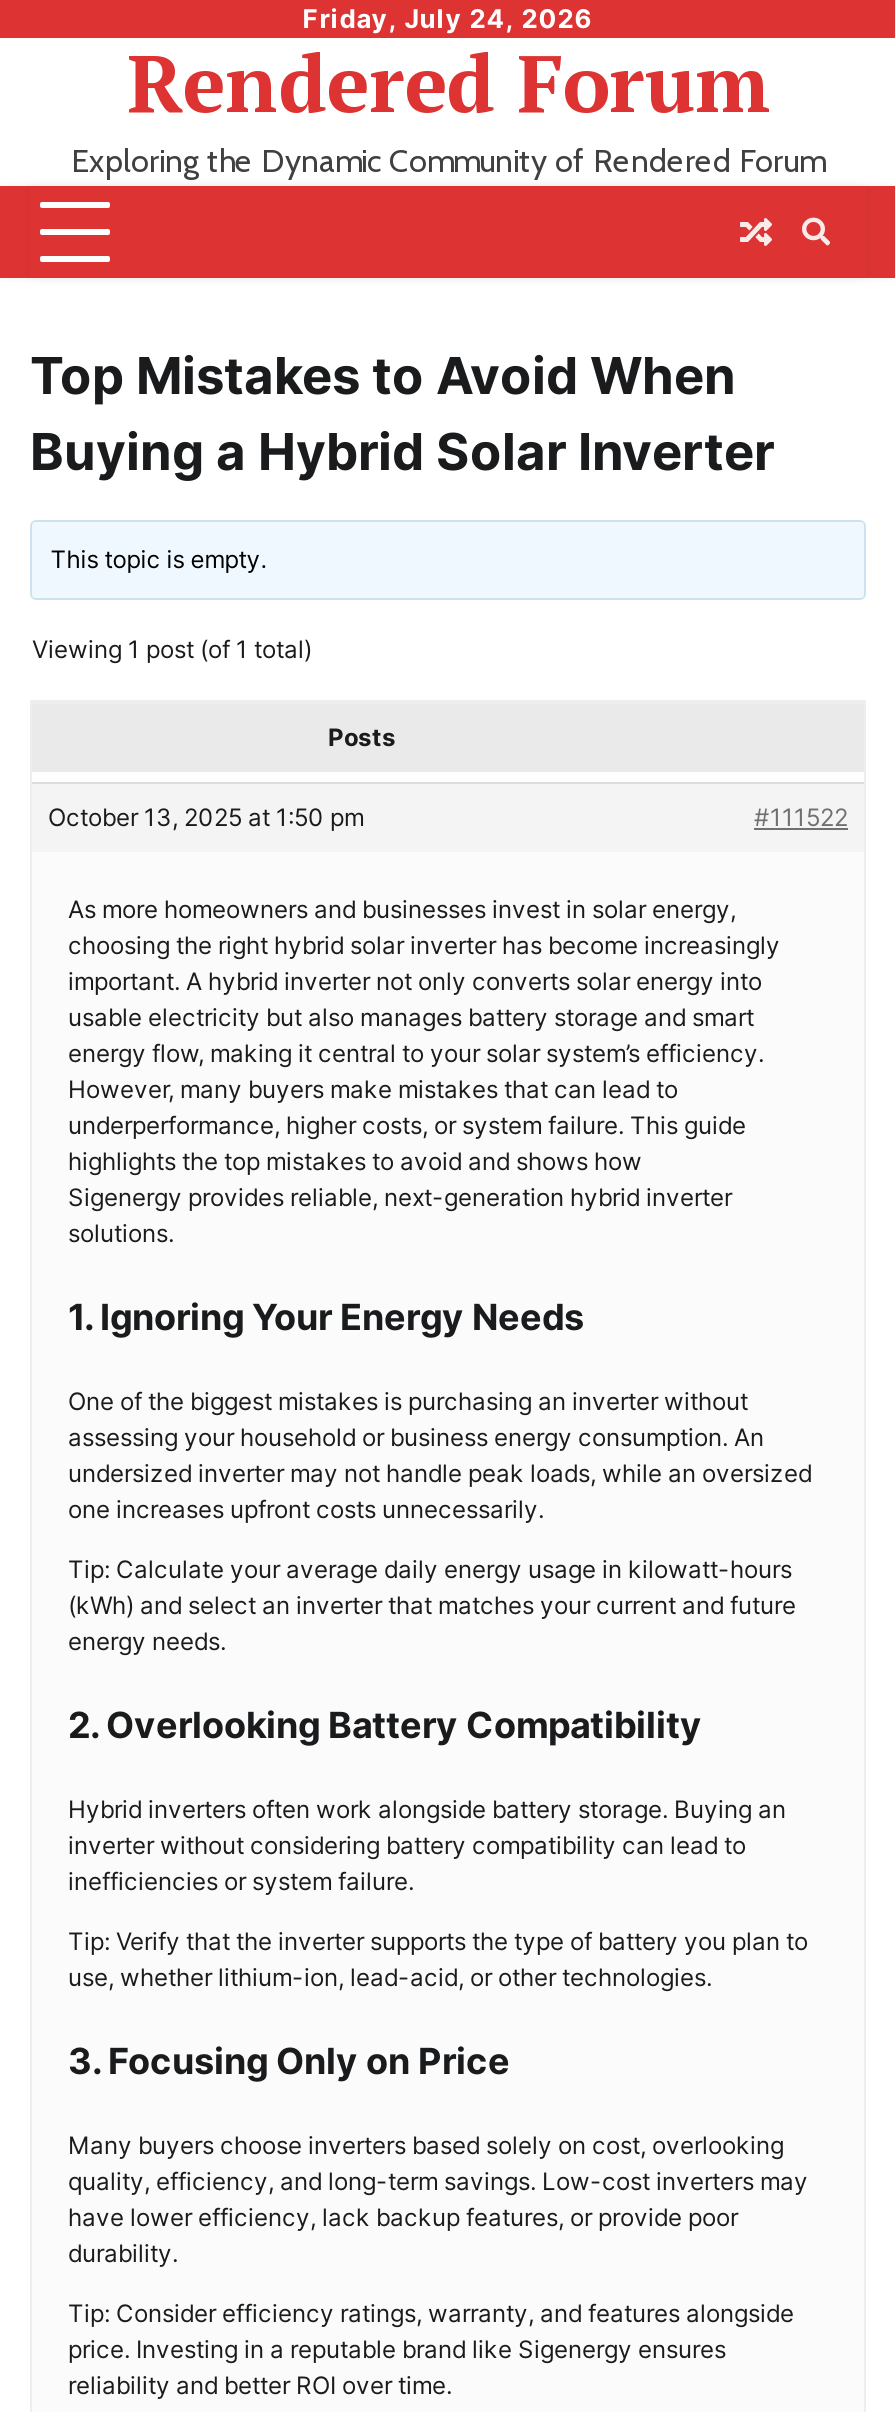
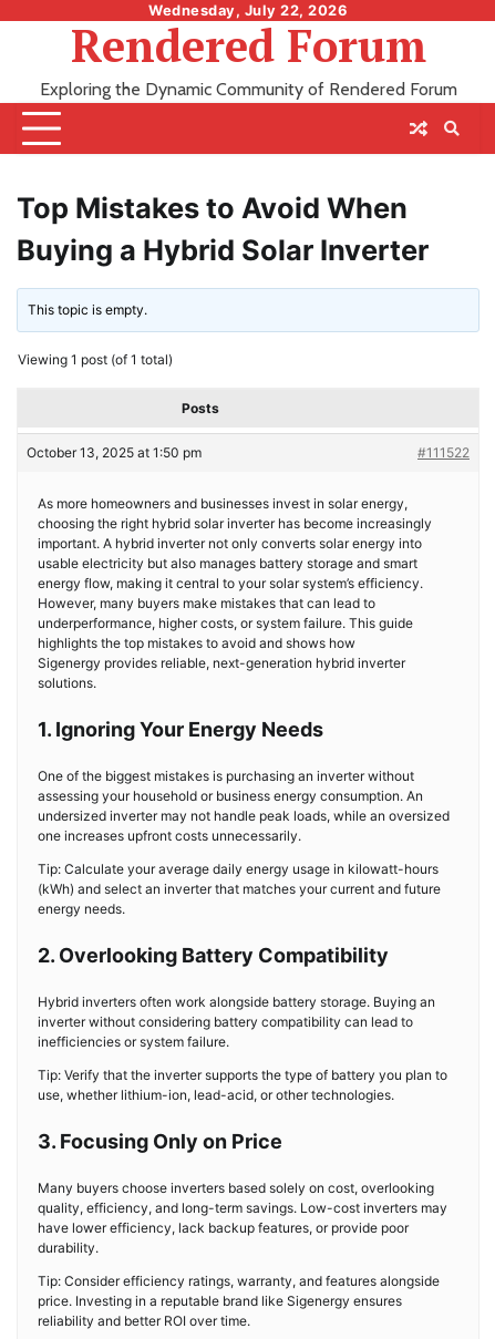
- Friday, July 24, 2026
+ Wednesday, July 22, 2026
